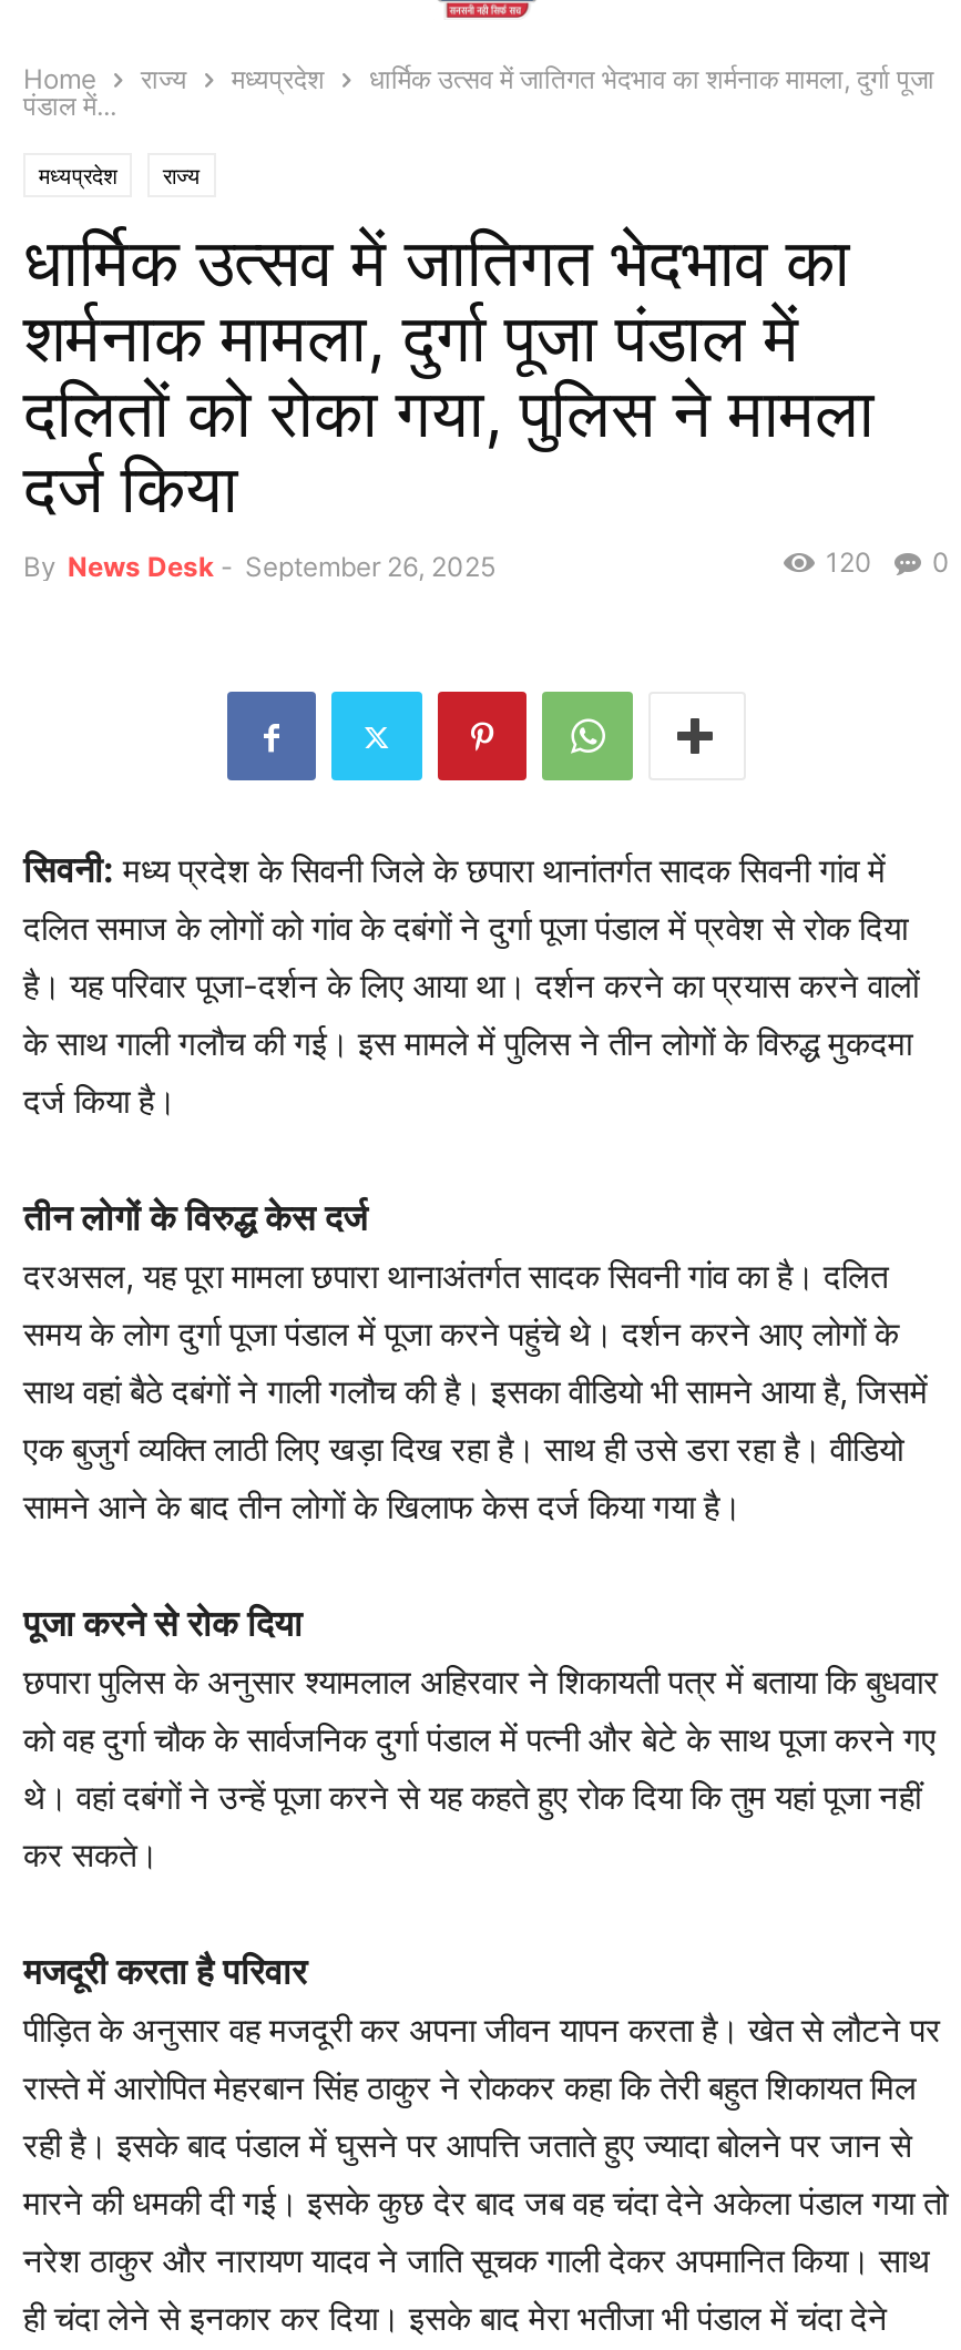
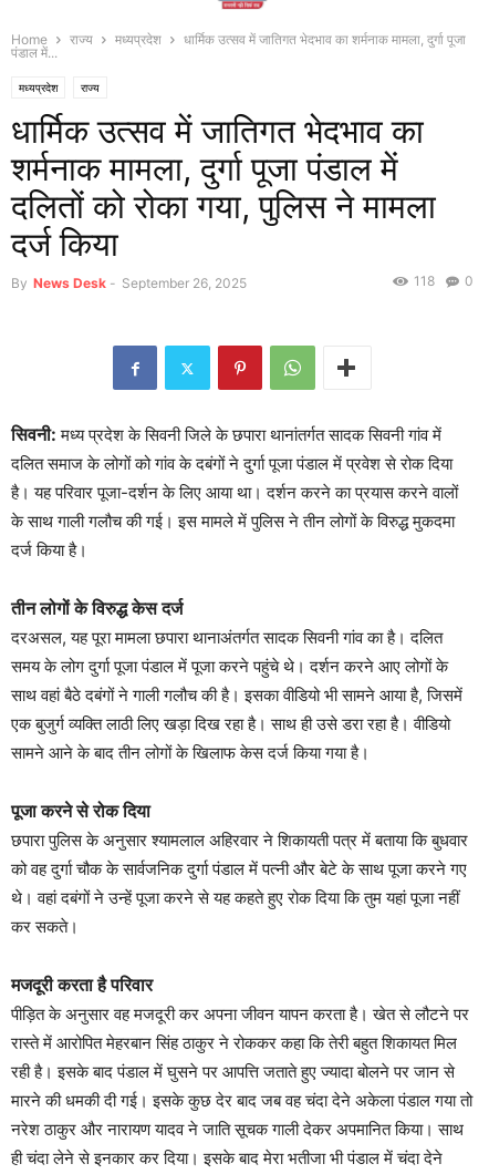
- 120 0
+ 118 0
